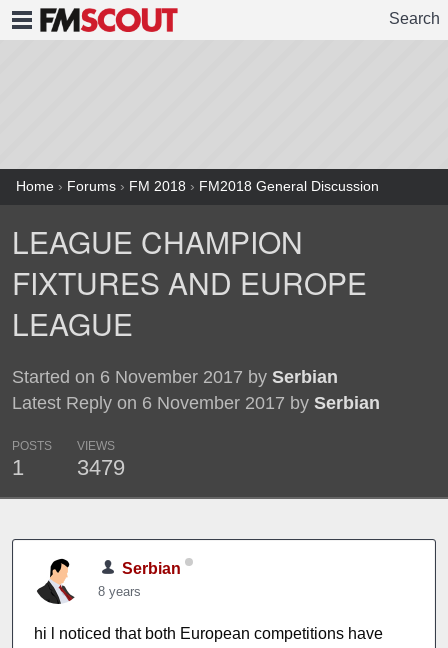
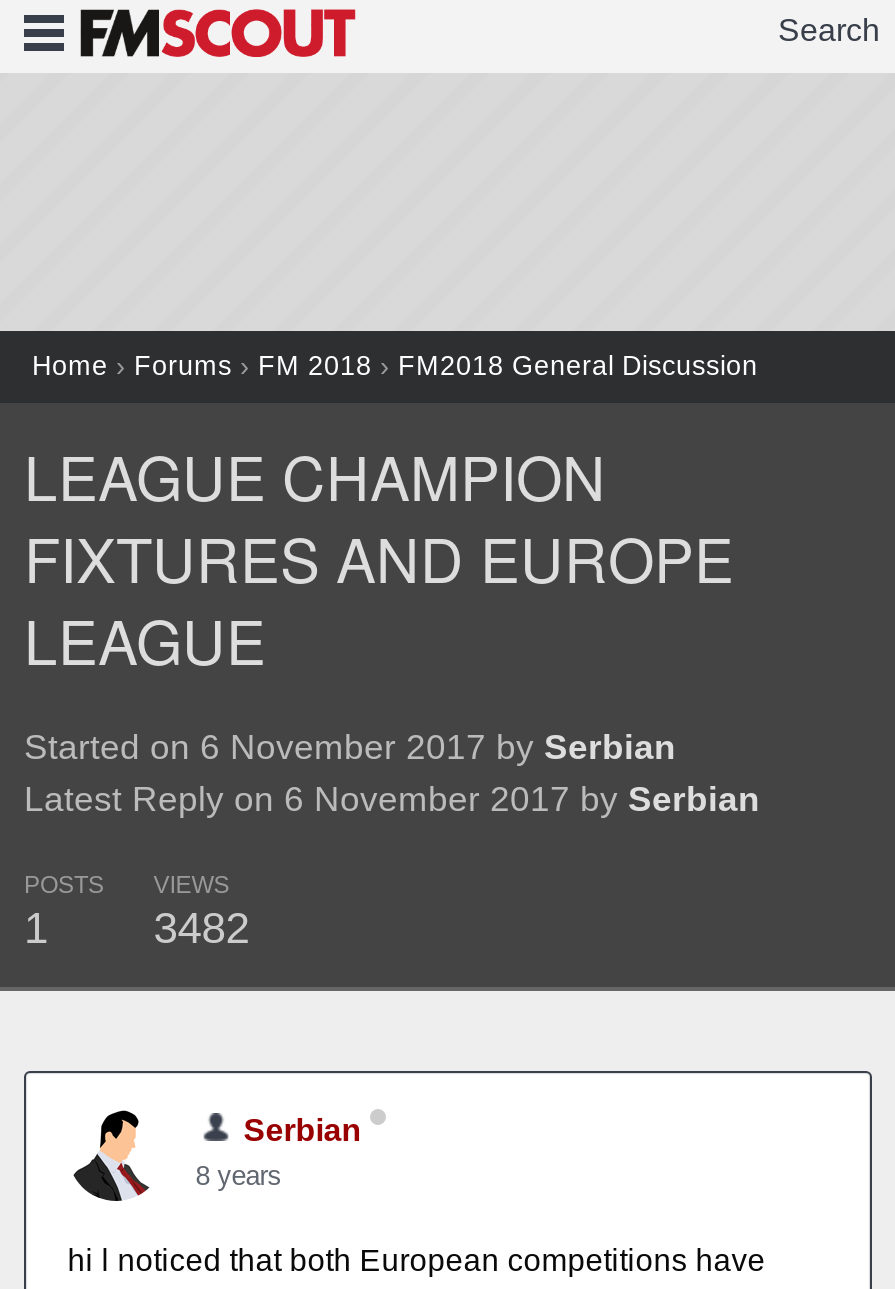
- 3479
+ 3482
